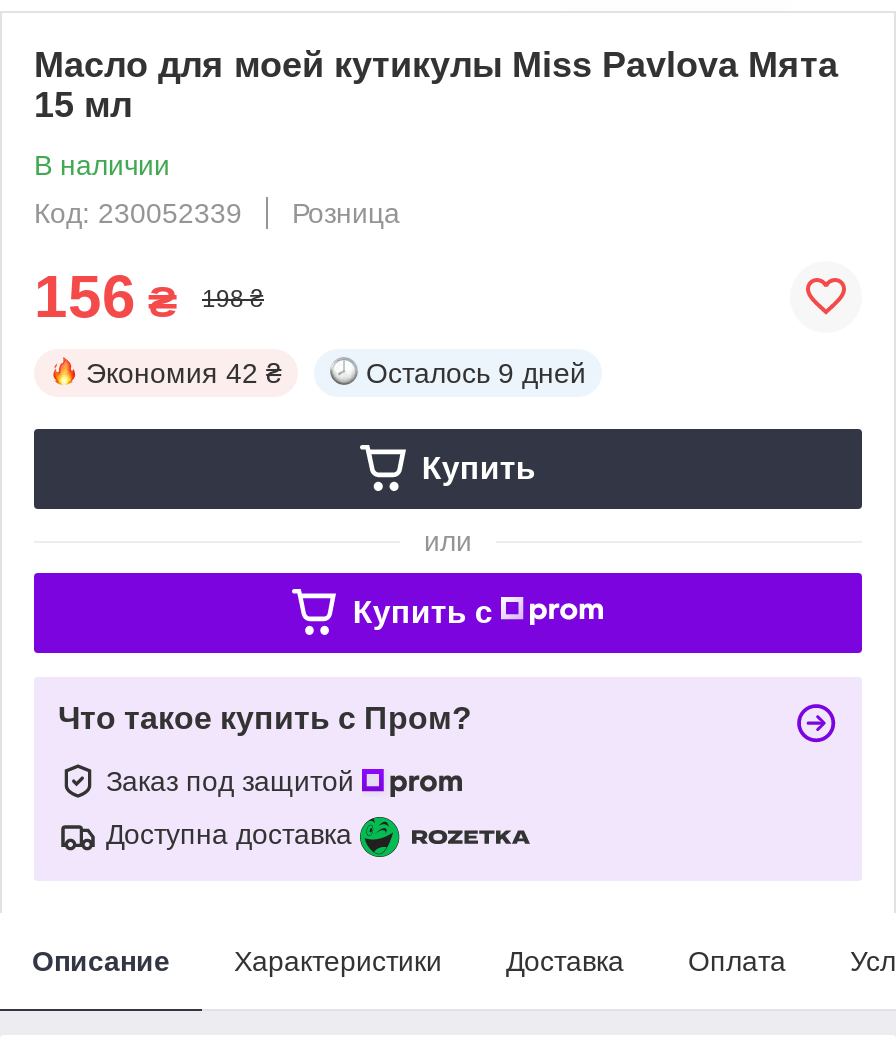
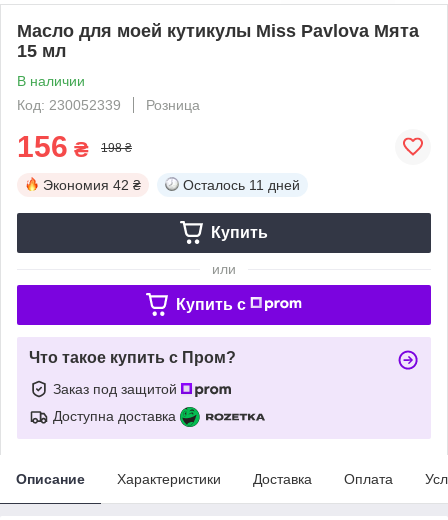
- Осталось 9 дней
+ Осталось 11 дней
